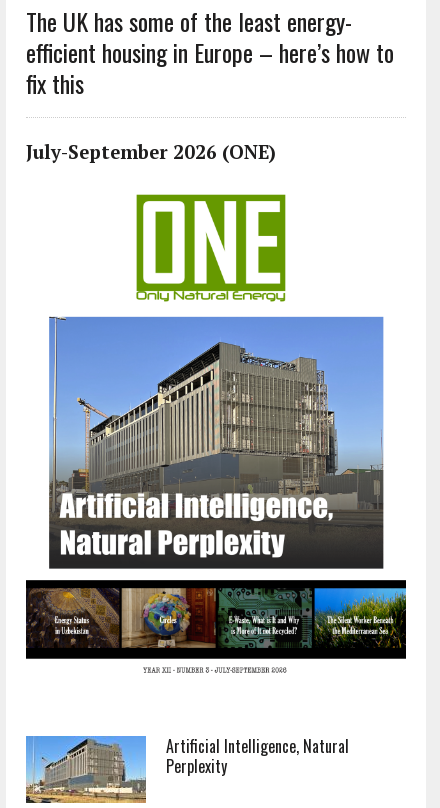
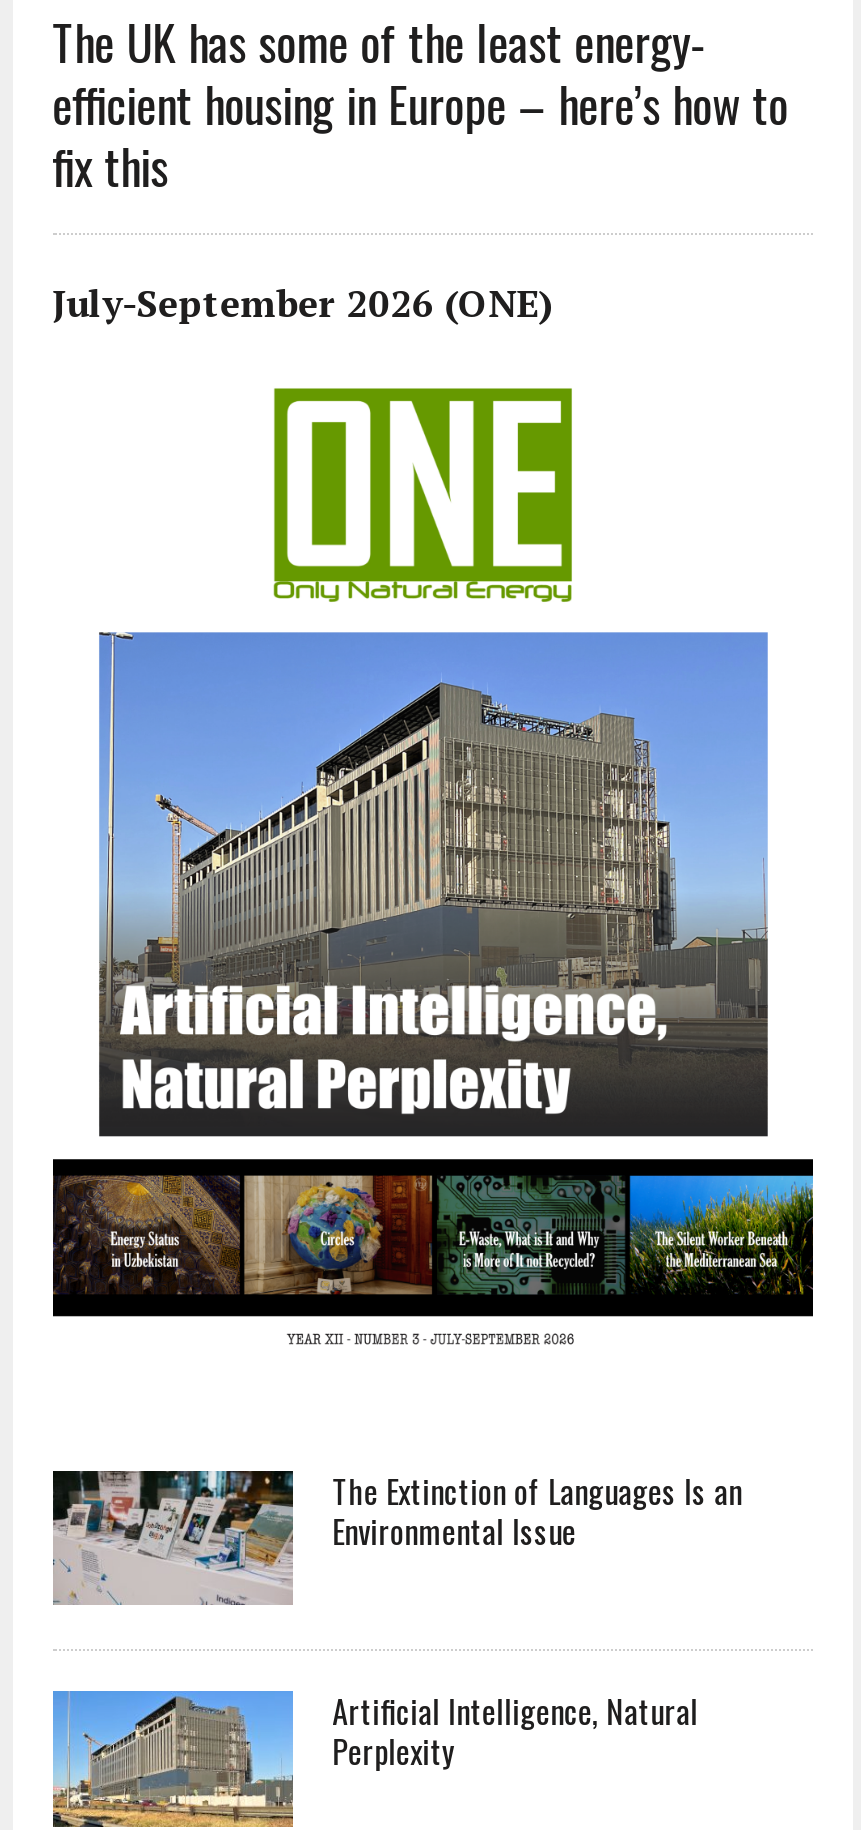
+ [image]
+ The Extinction of Languages Is an
+ Environmental Issue
